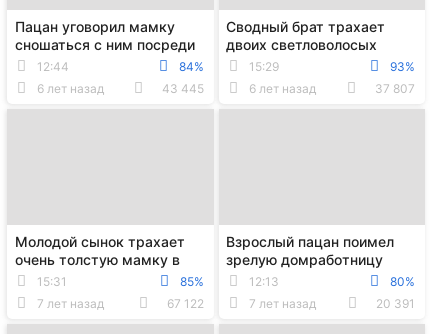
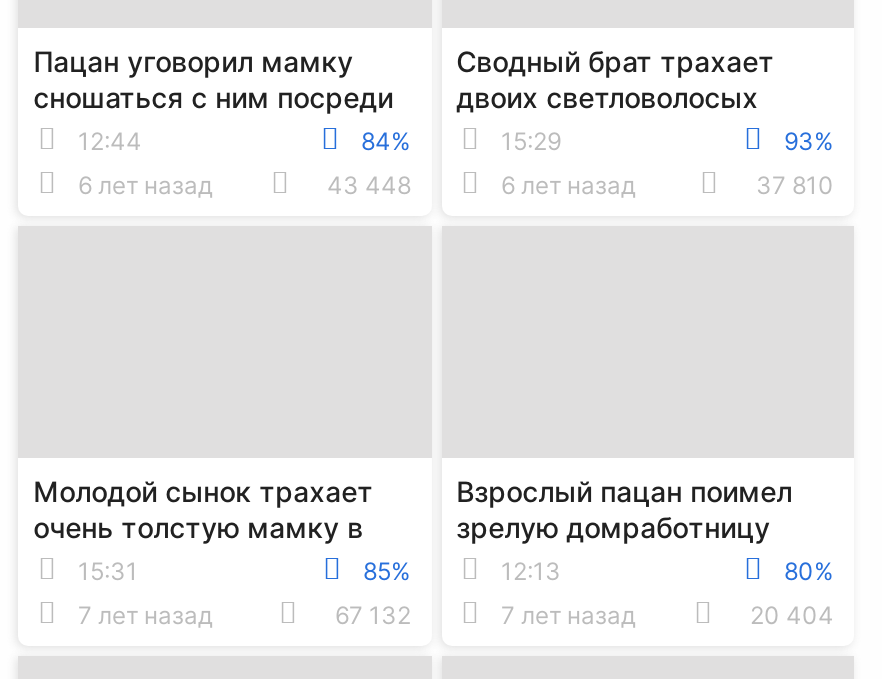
- 43 445
+ 43 448

- 37 807
+ 37 810

- 67 122
+ 67 132

- 20 391
+ 20 404
